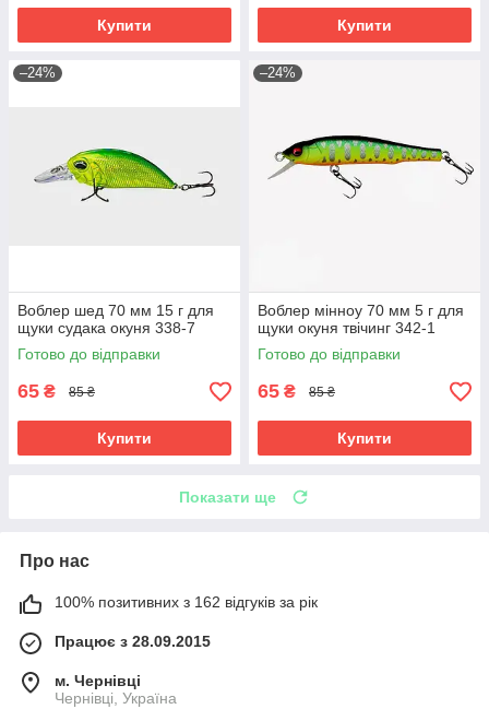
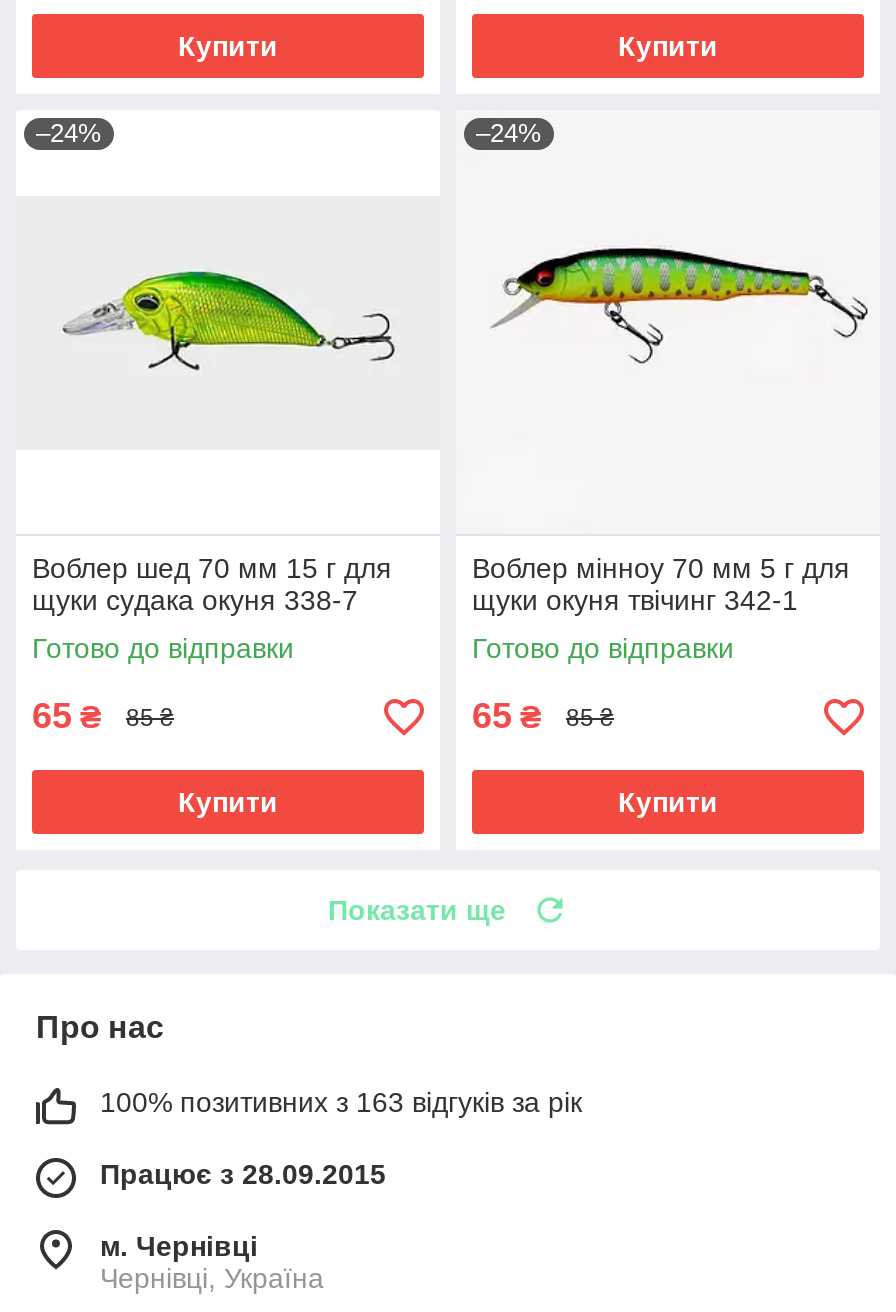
- 100% позитивних з 162 відгуків за рік
+ 100% позитивних з 163 відгуків за рік
